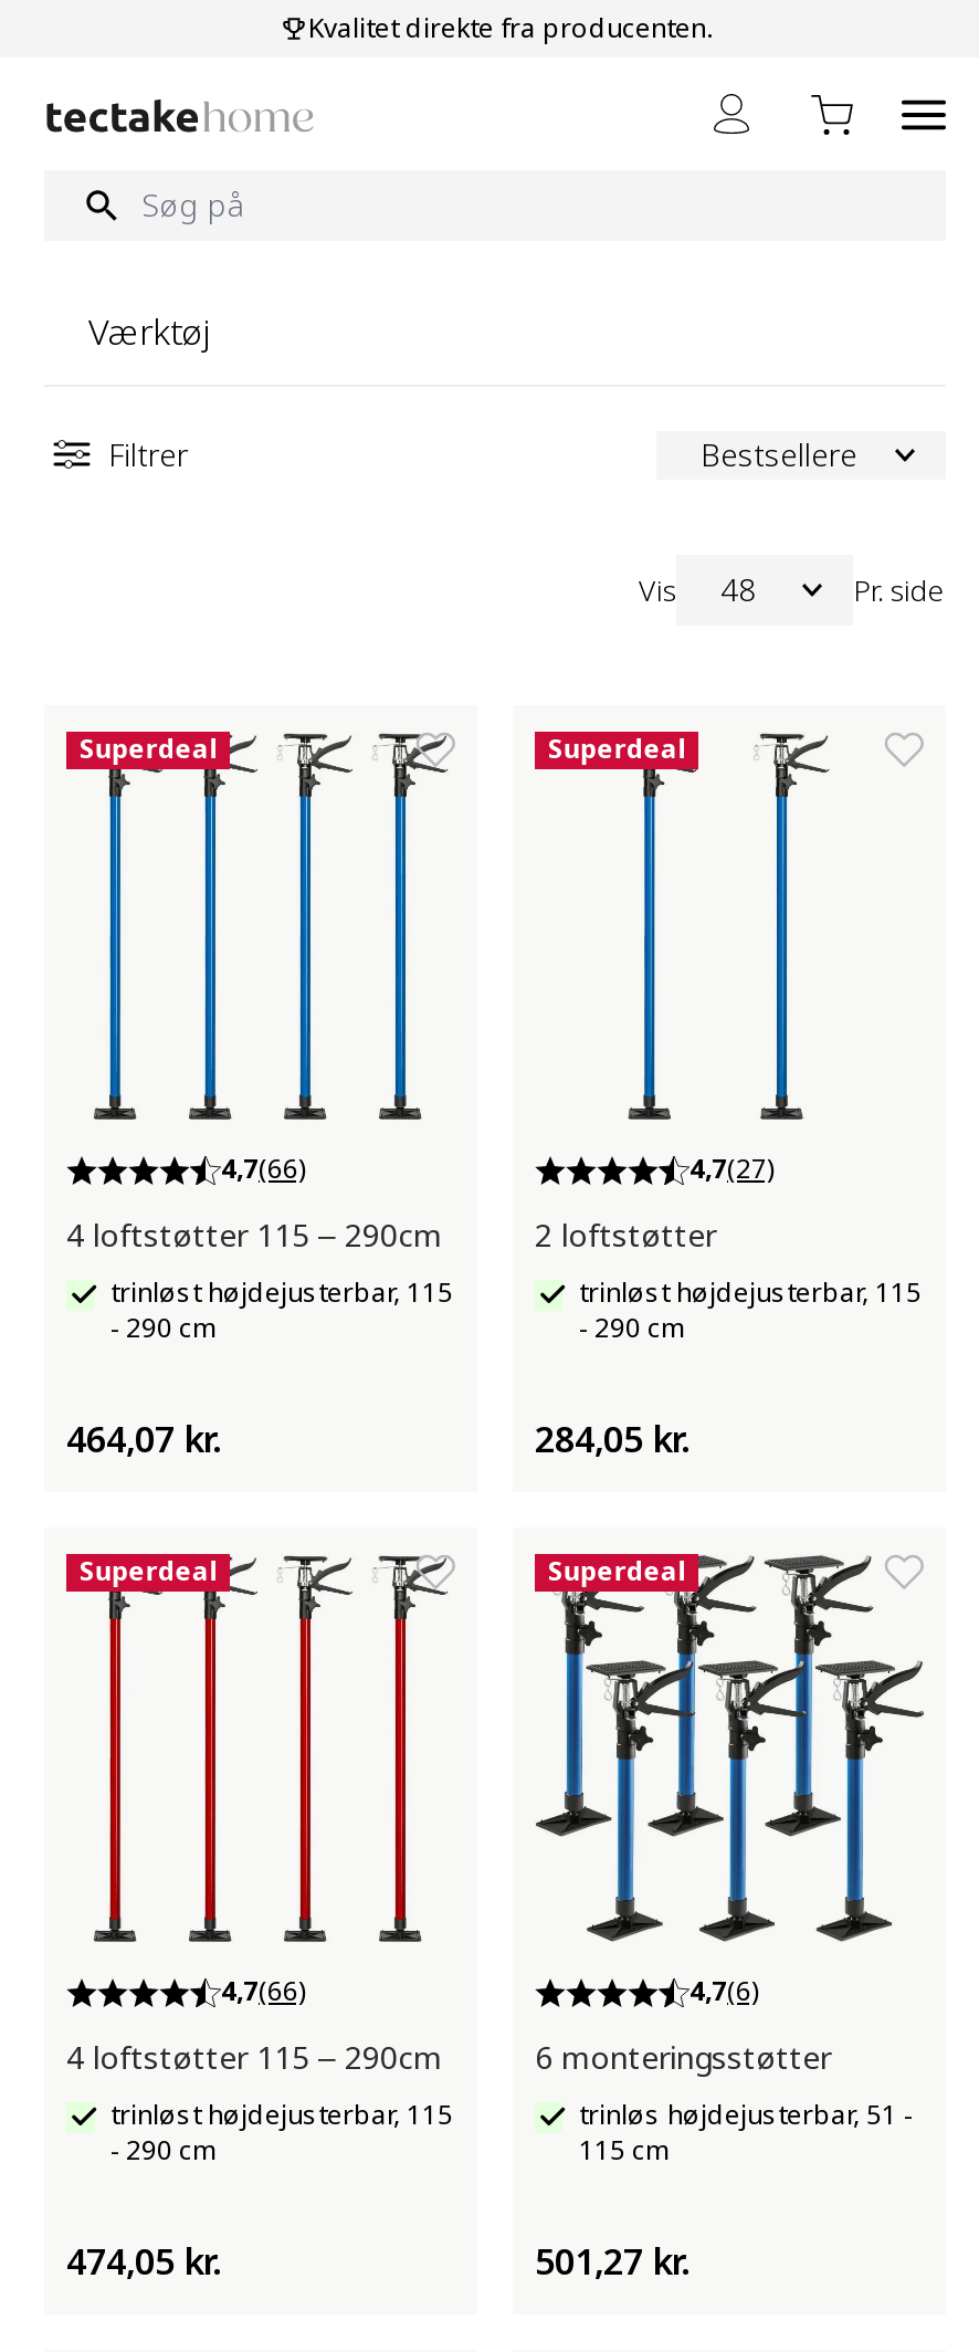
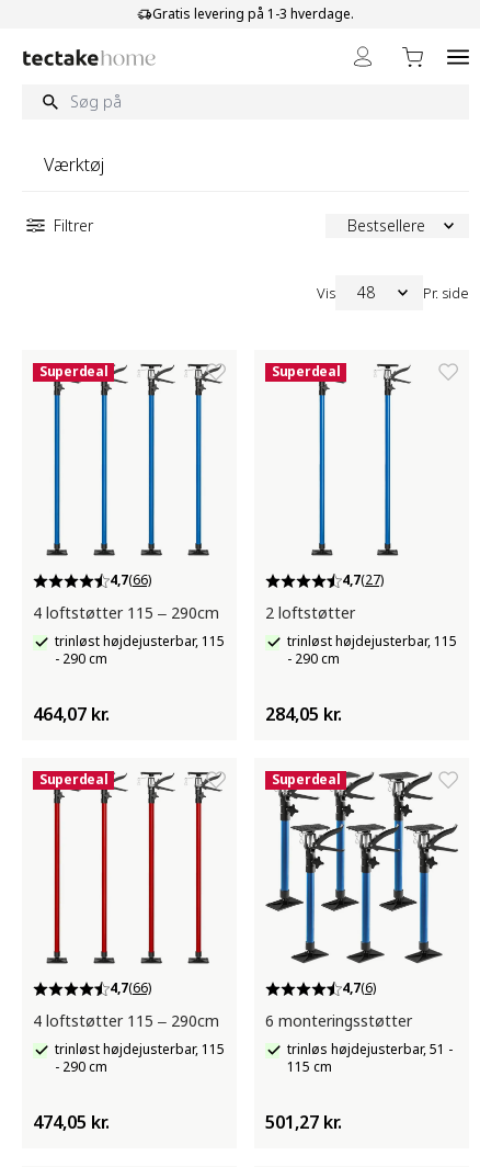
- Kvalitet direkte fra producenten.
+ Gratis levering på 1-3 hverdage.
